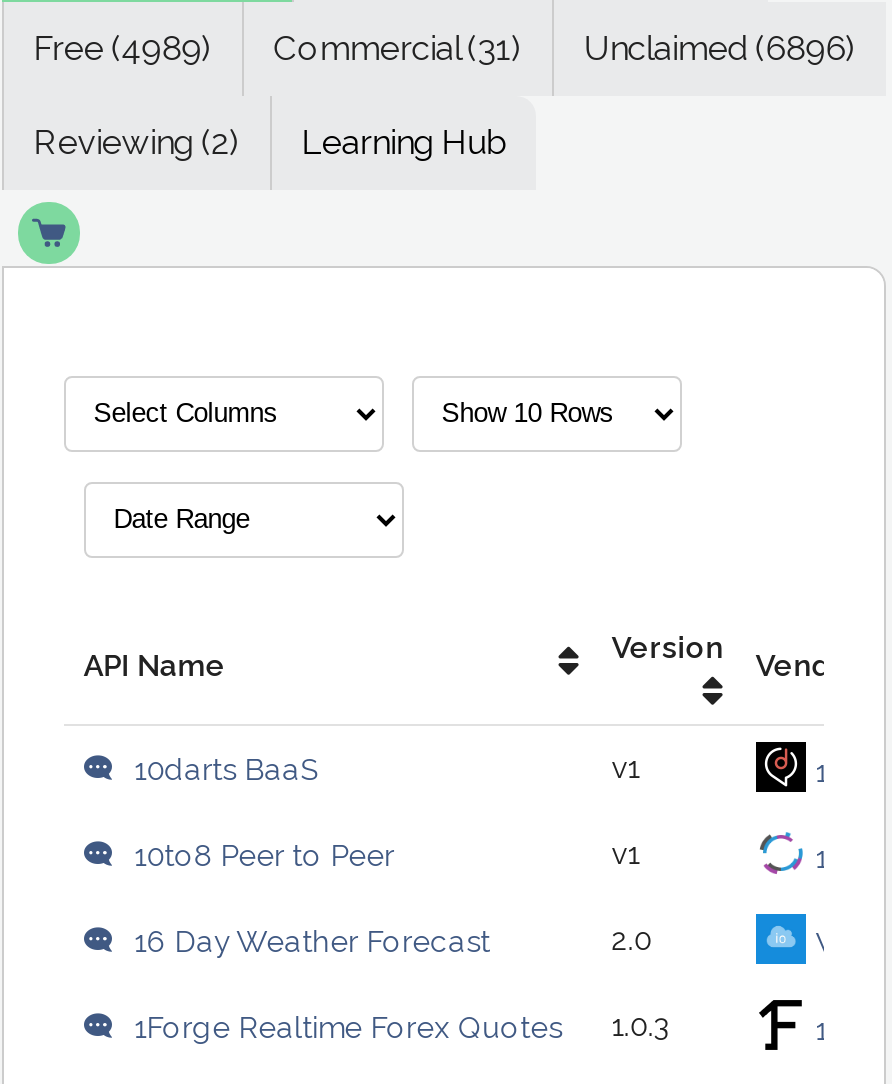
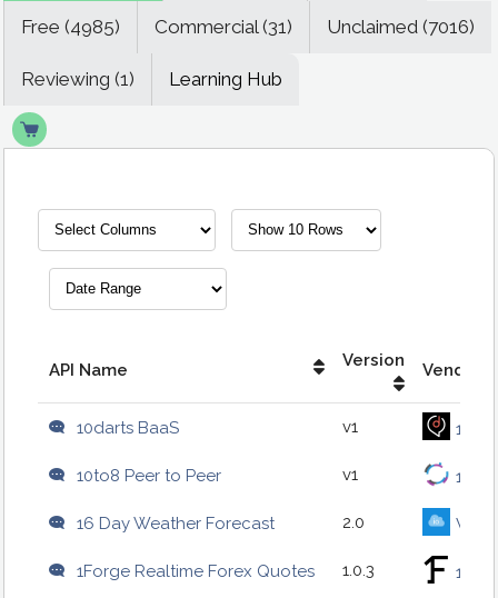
- Free (4989)
+ Free (4985)

- Unclaimed (6896)
+ Unclaimed (7016)

- Reviewing (2) Learning Hub
+ Reviewing (1) Learning Hub
